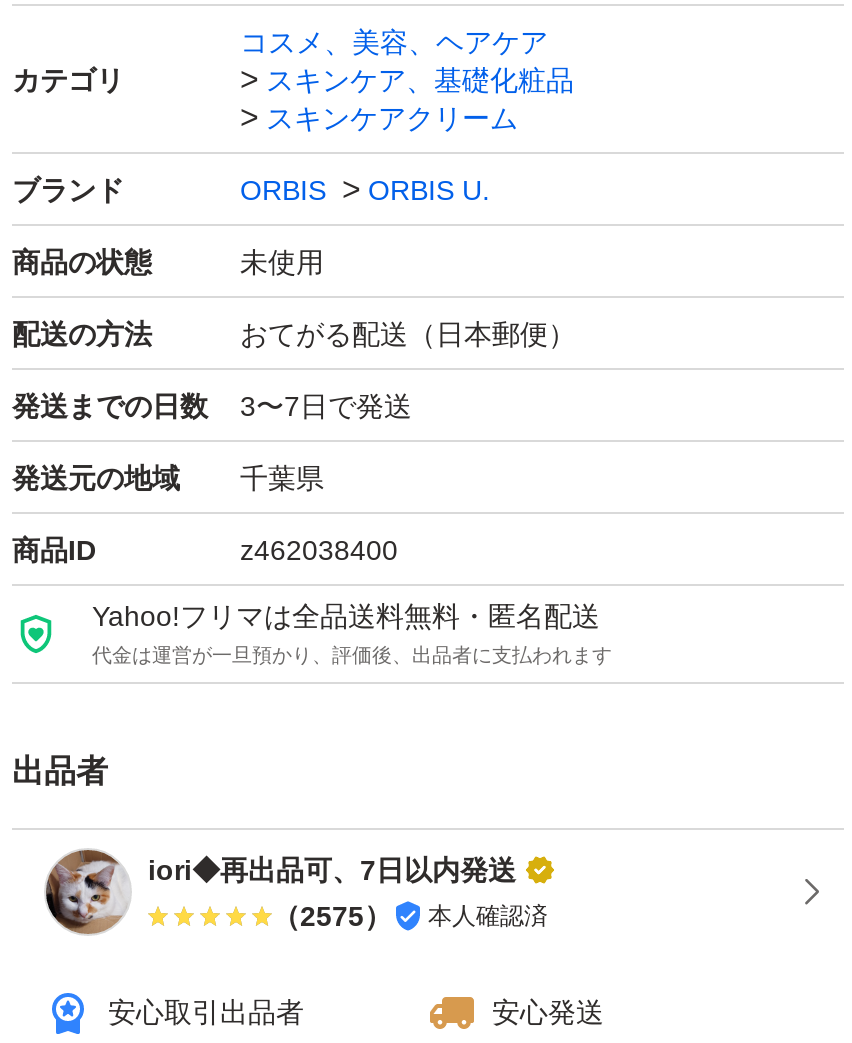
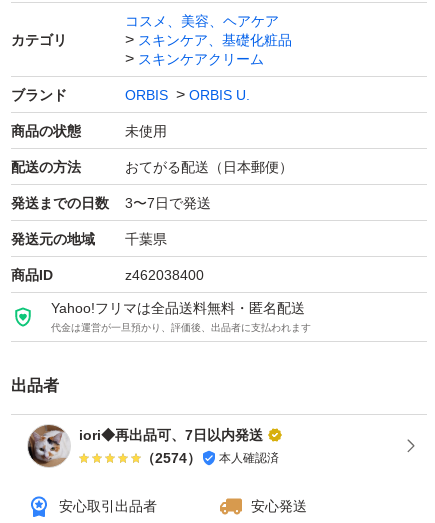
- （2575） 本人確認済
+ （2574） 本人確認済
